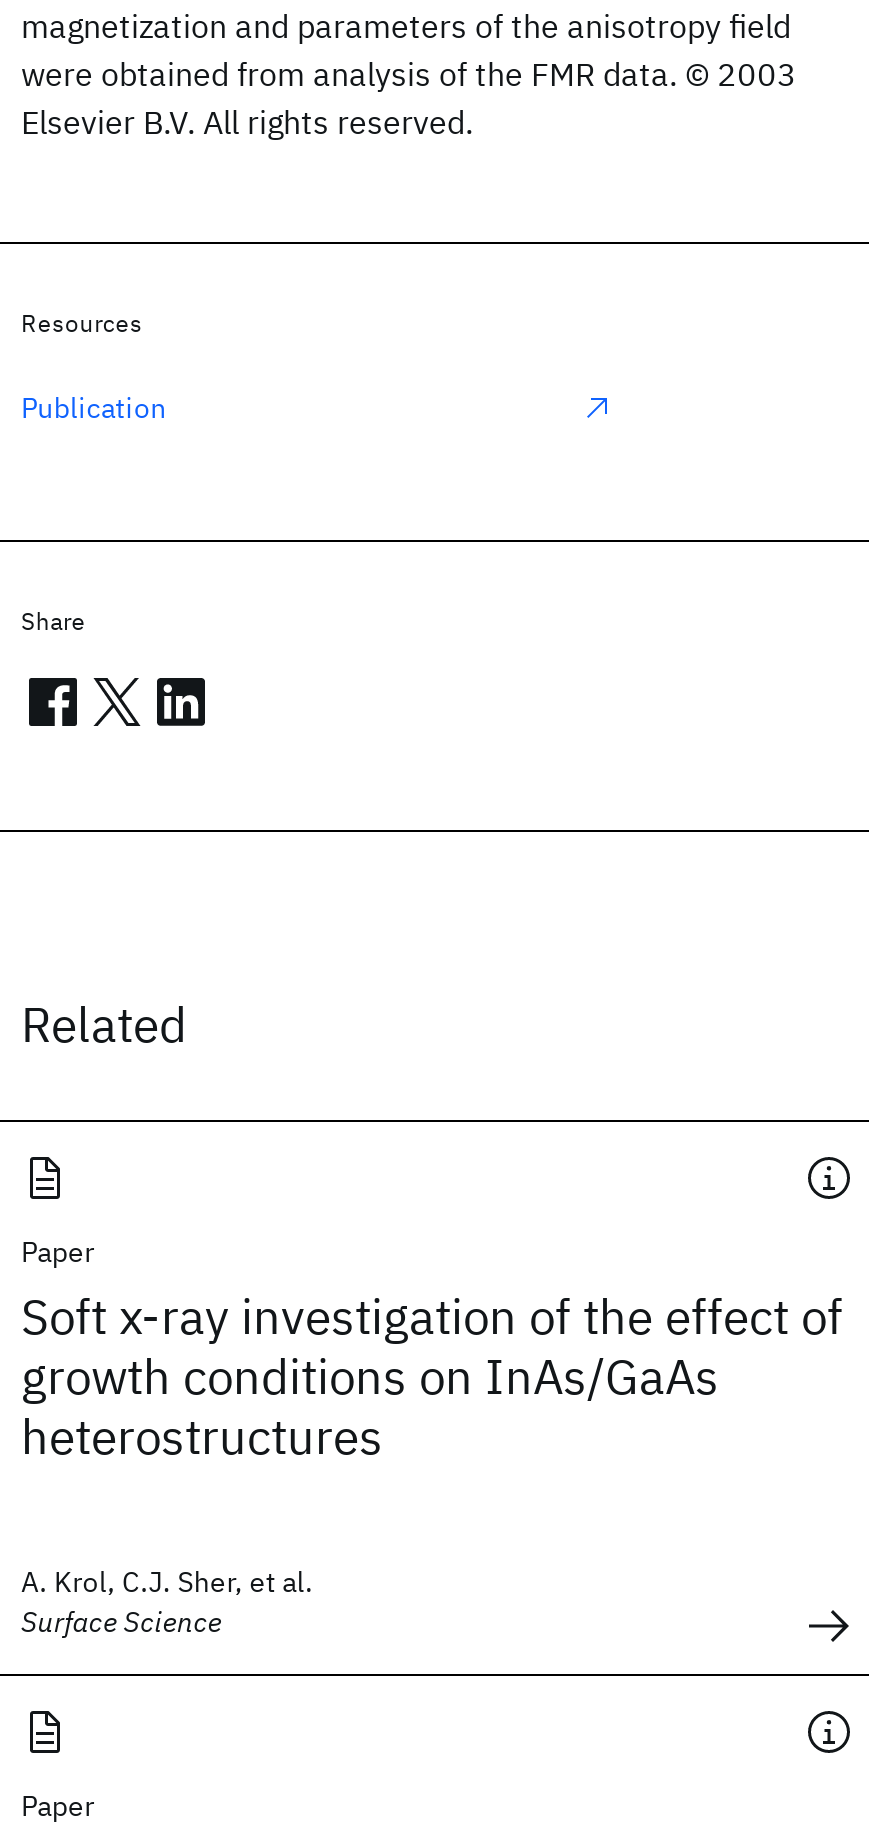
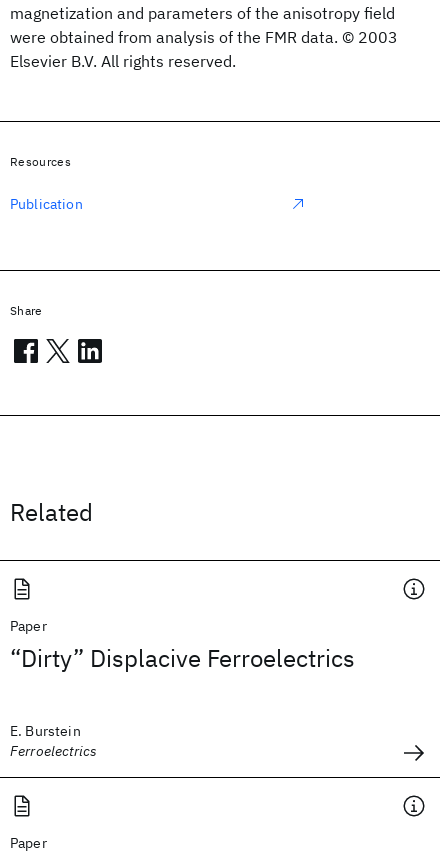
- Soft x-ray investigation of the effect of
- growth conditions on InAs/GaAs
- heterostructures
+ “Dirty” Displacive Ferroelectrics

- A. Krol, C.J. Sher, et al.
- Surface Science
+ E. Burstein
+ Ferroelectrics
